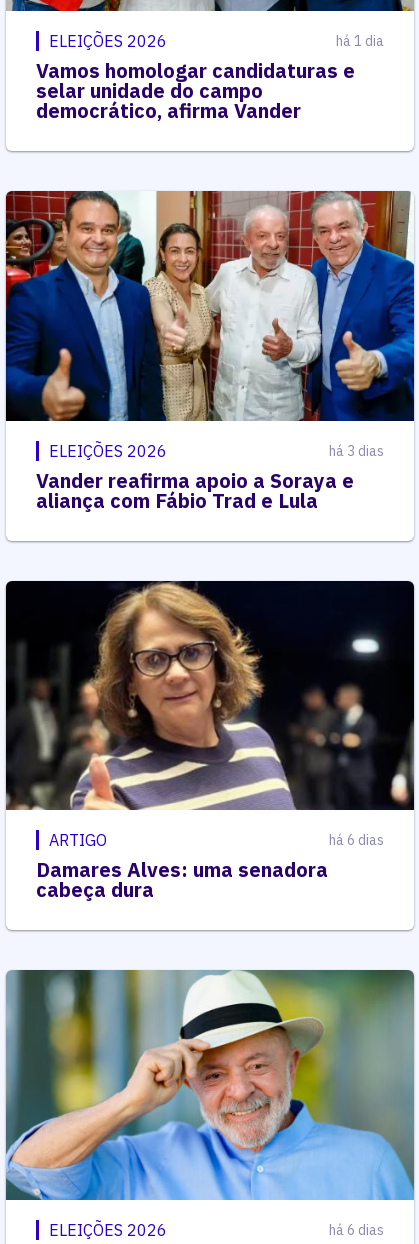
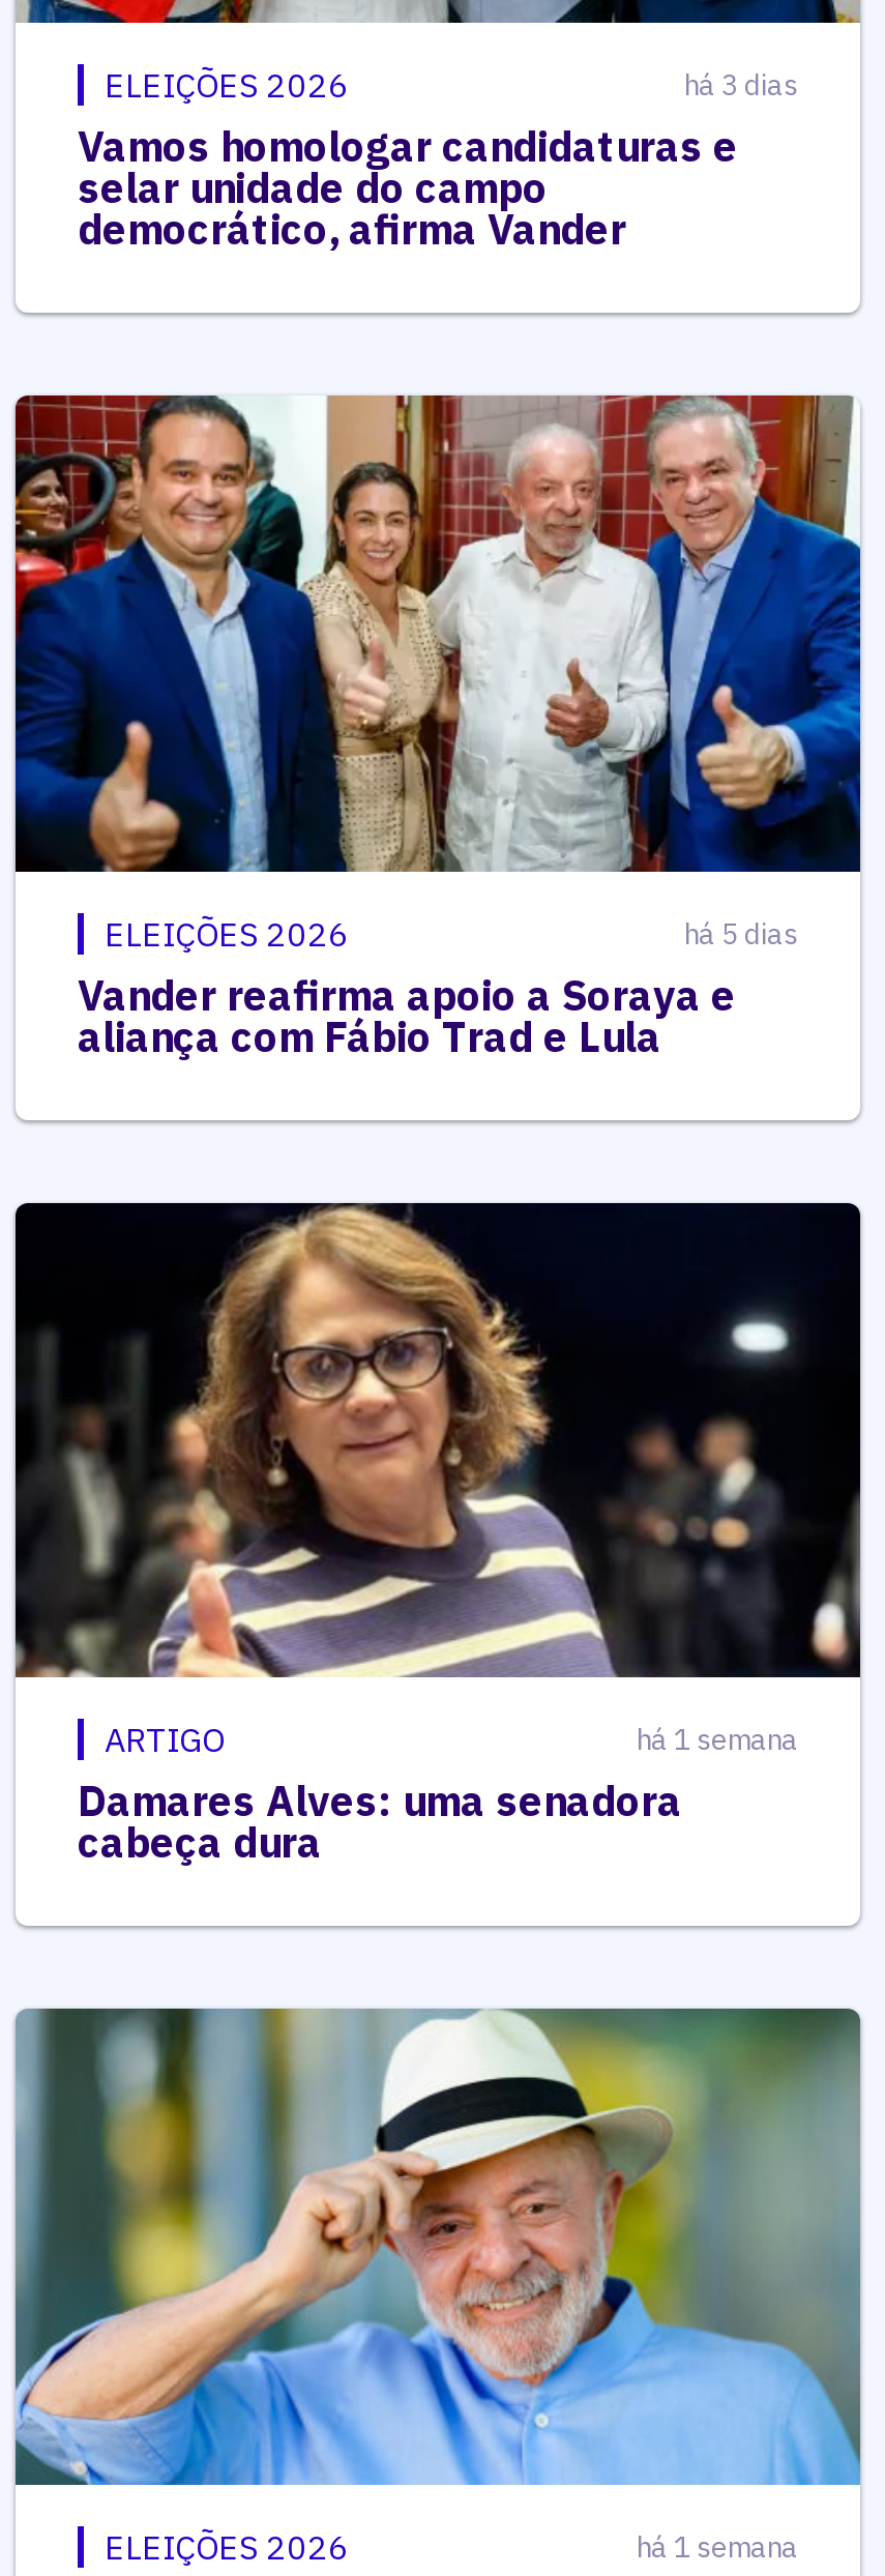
- há 1 dia
+ há 3 dias

- há 3 dias
+ há 5 dias

- há 6 dias
+ há 1 semana

- há 6 dias
+ há 1 semana
